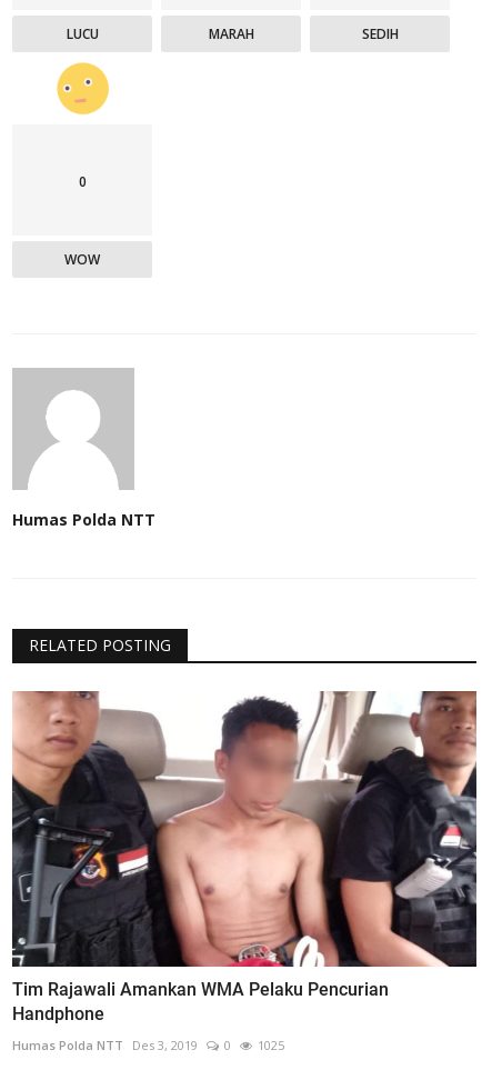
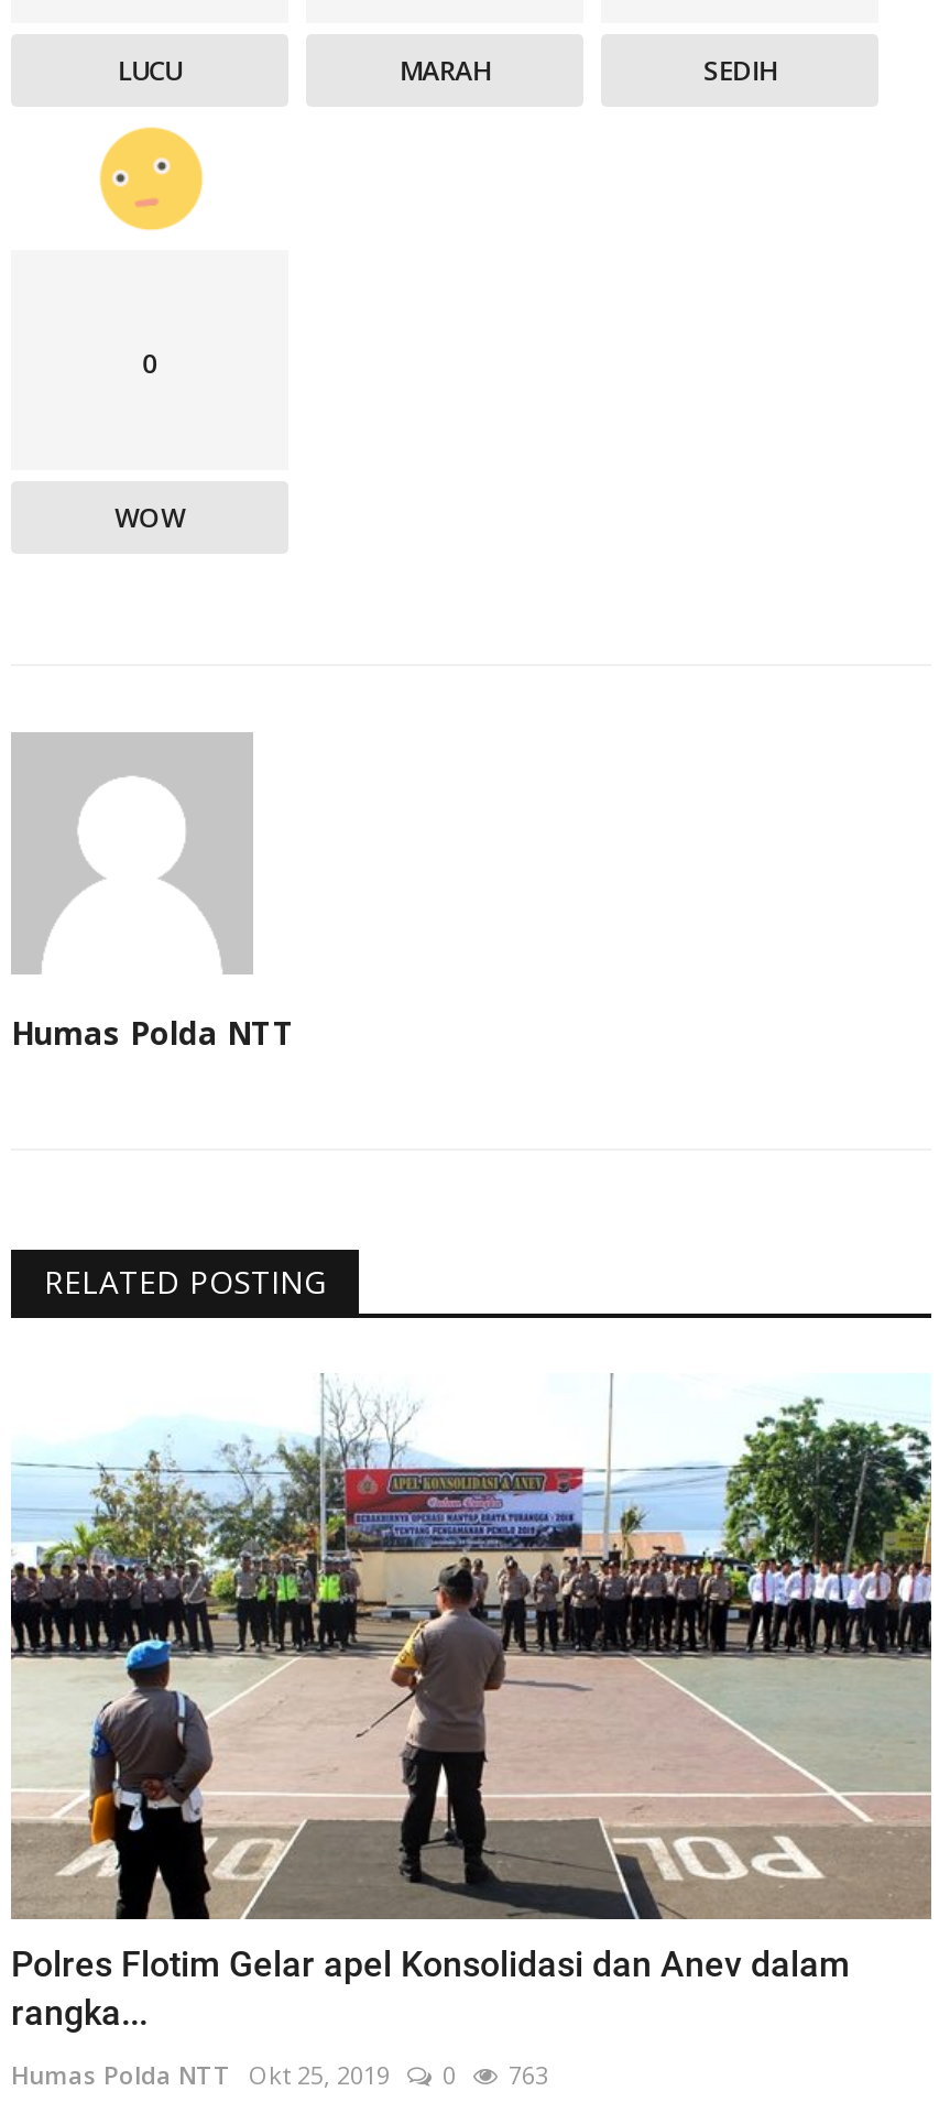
- [image]
- Tim Rajawali Amankan WMA Pelaku Pencurian
- Handphone
+ [image]
+ Polres Flotim Gelar apel Konsolidasi dan Anev dalam
+ rangka...

- Humas Polda NTT Des 3, 2019
+ Humas Polda NTT Okt 25, 2019

- 1025
+ 763
